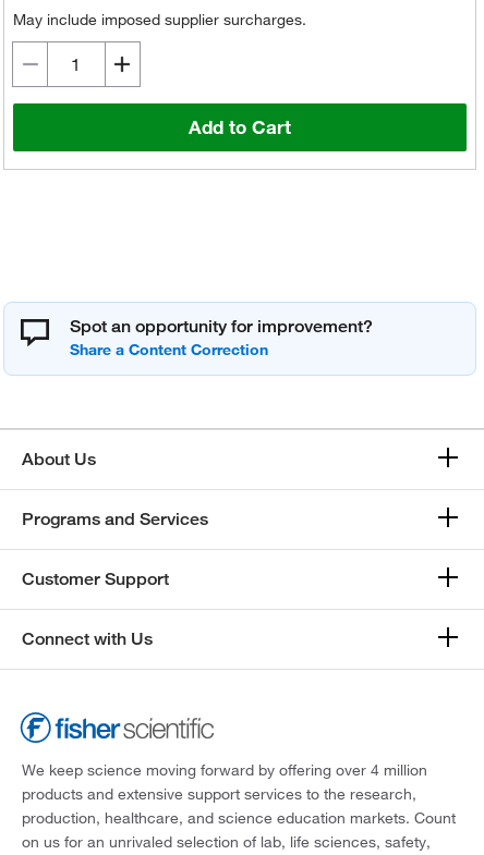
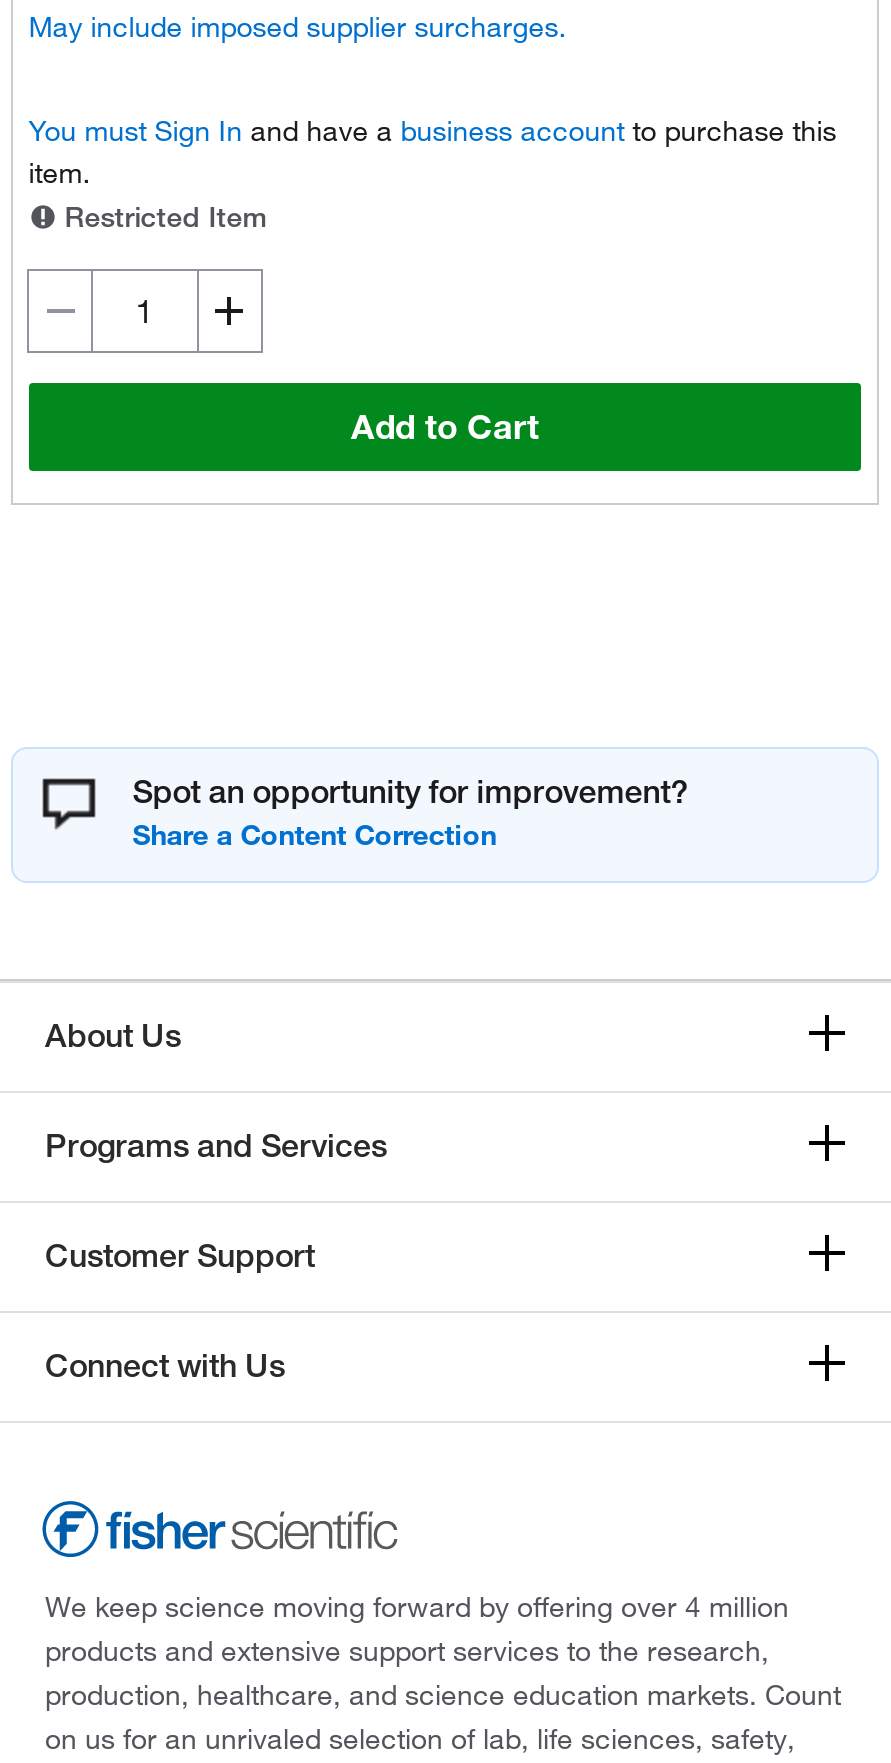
+ You must Sign In and have a business account to purchase this
+ item.
+ Restricted Item
